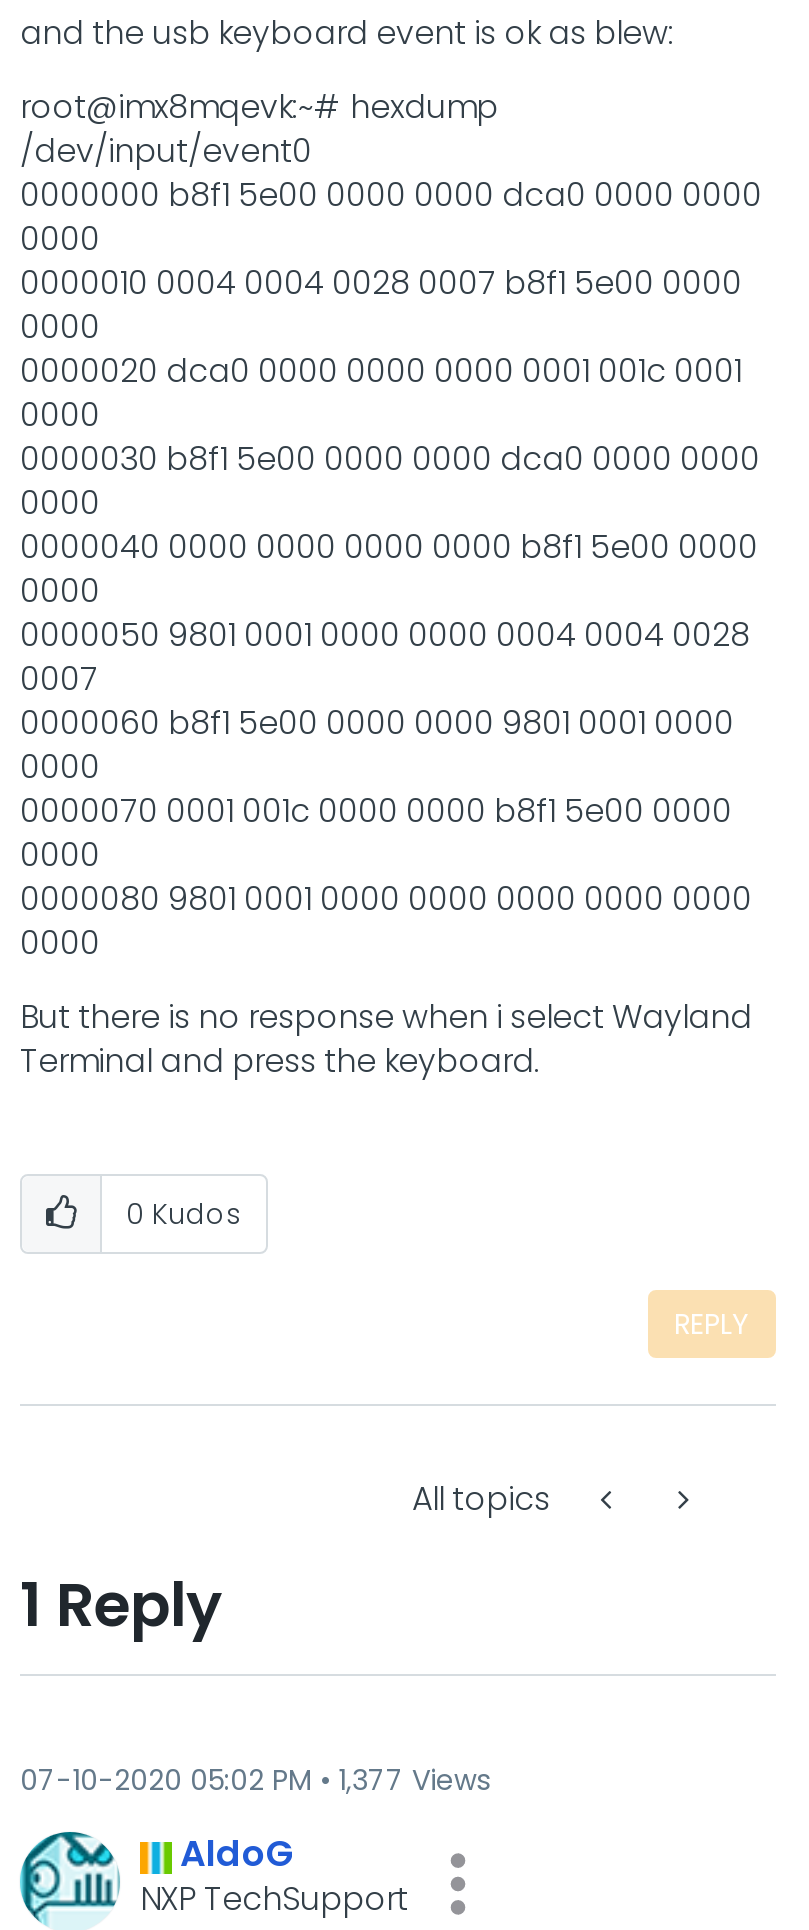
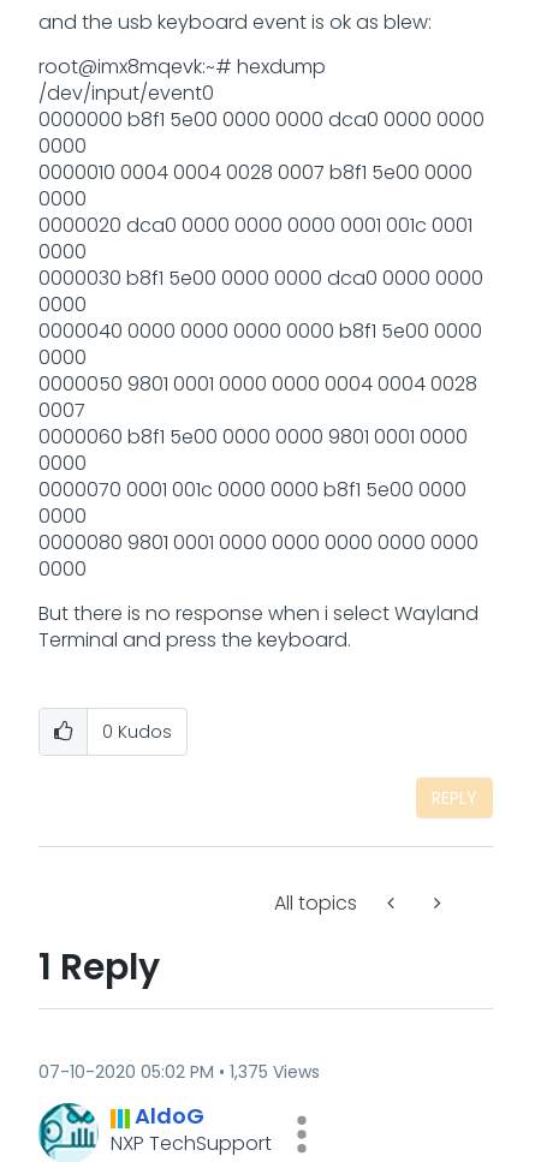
- 07-10-2020 05:02 PM 1,377 Views
+ 07-10-2020 05:02 PM 1,375 Views
